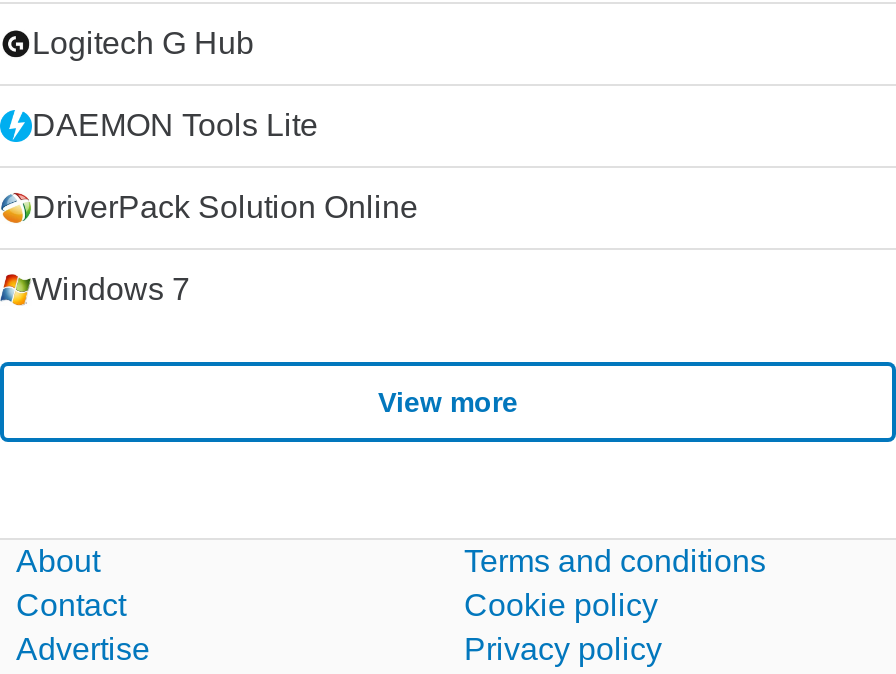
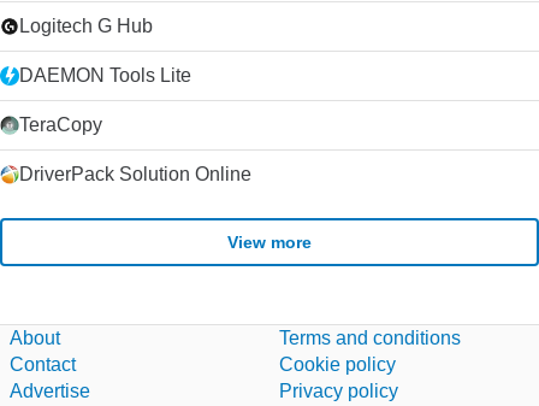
+ TeraCopy

moved down: DriverPack Solution Online

- Windows 7
